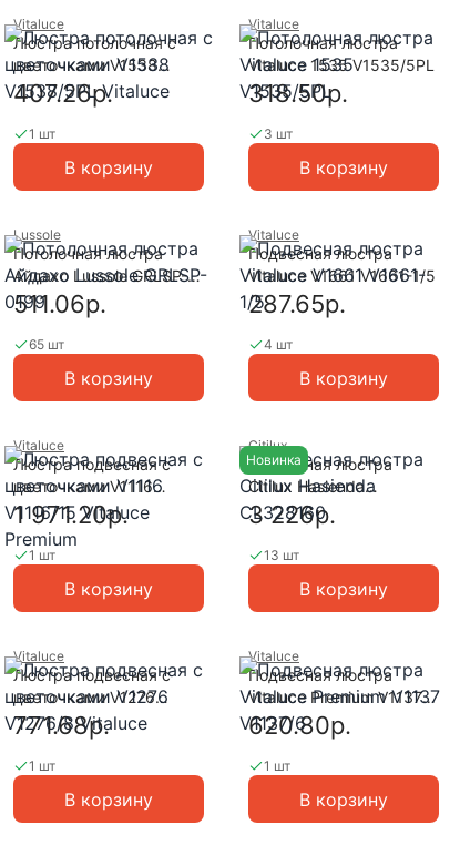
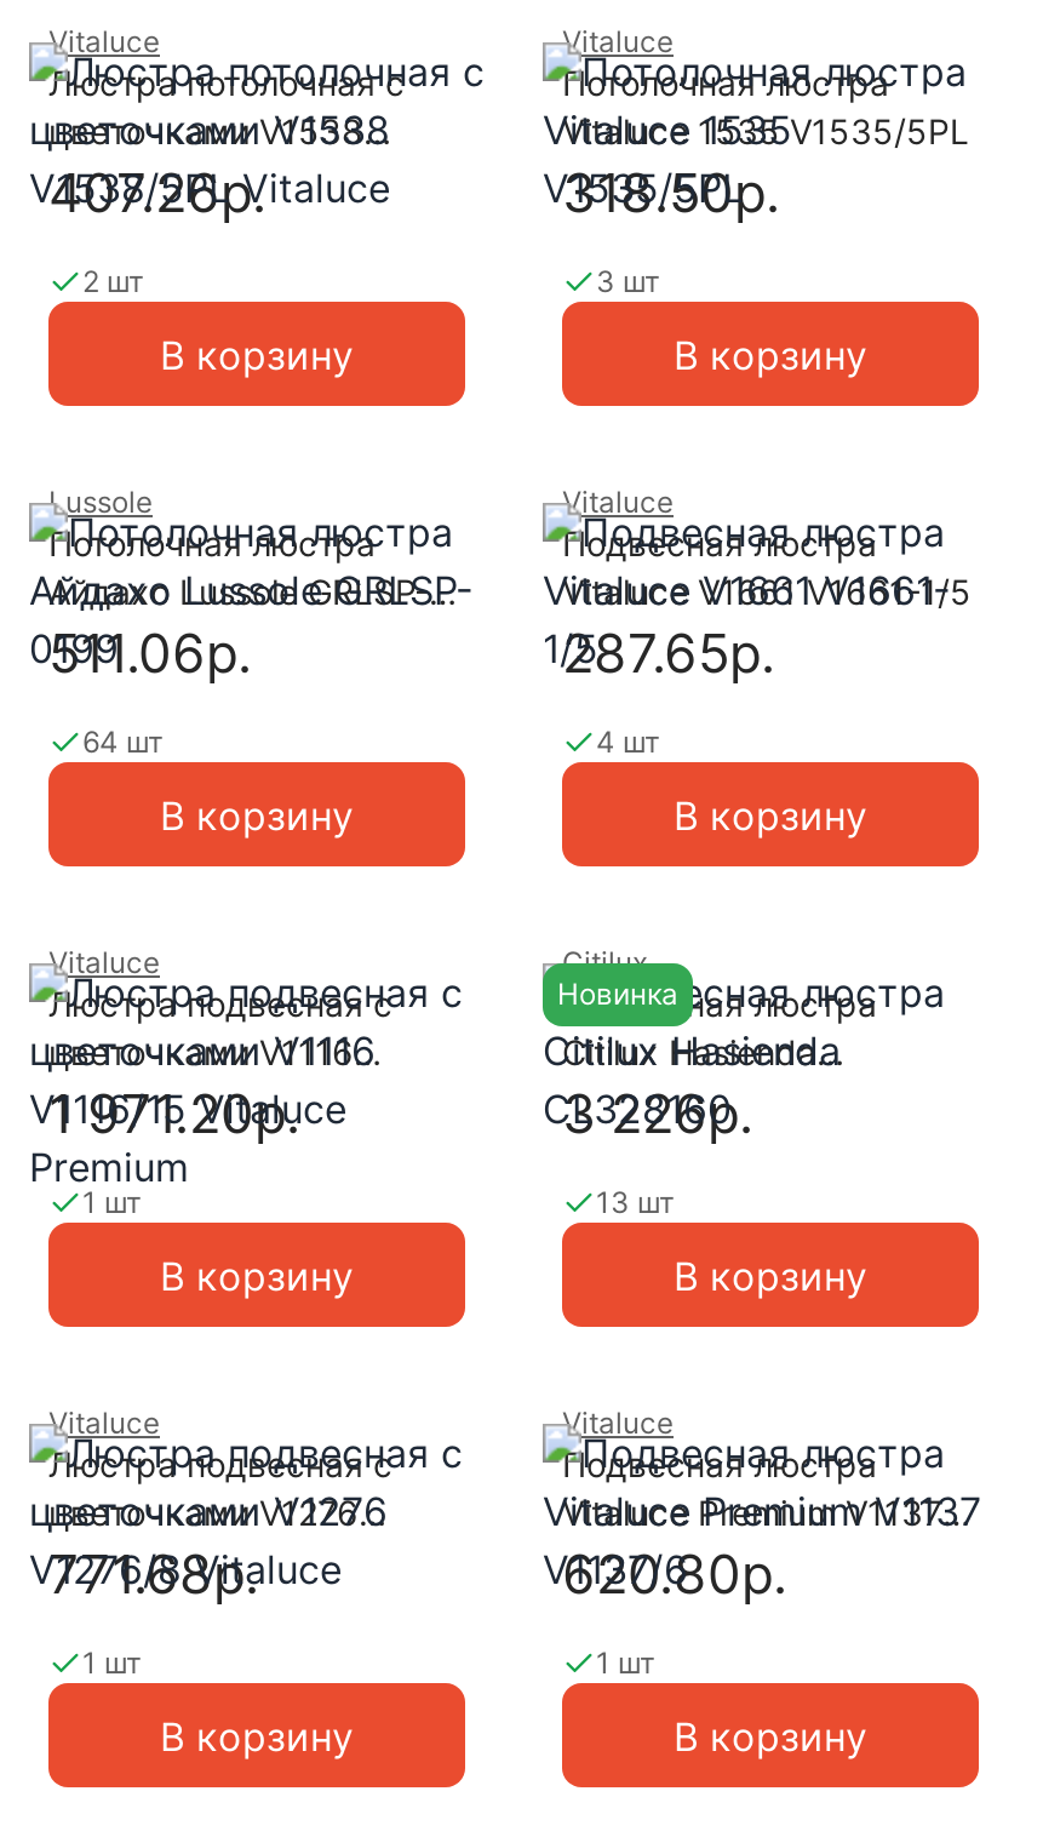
- 1 шт
+ 2 шт

- 65 шт
+ 64 шт
